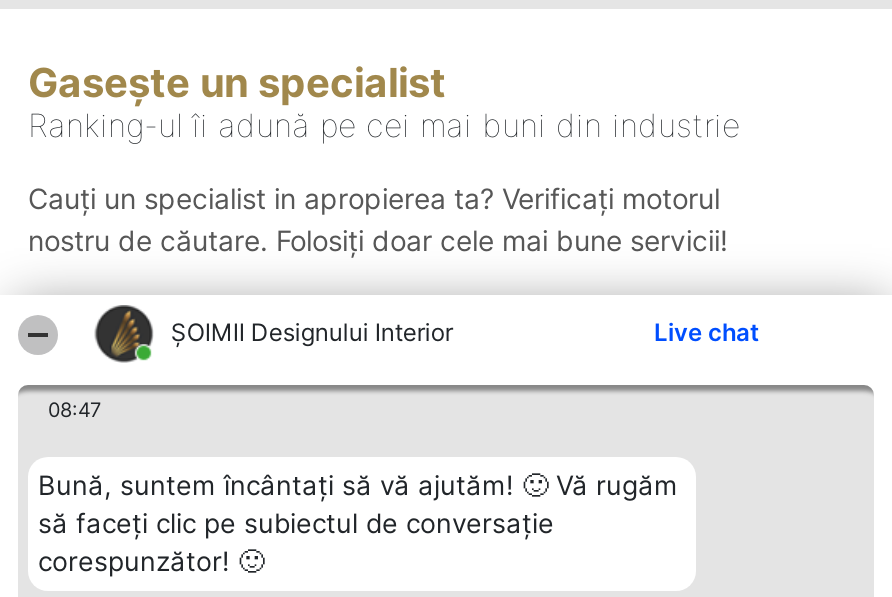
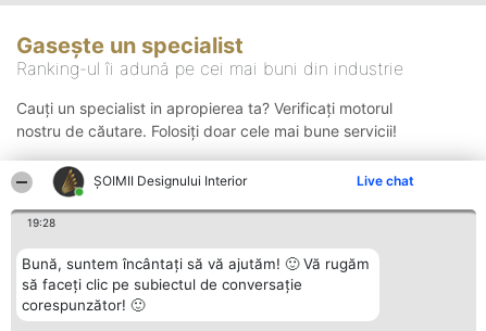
- 08:47
+ 19:28
